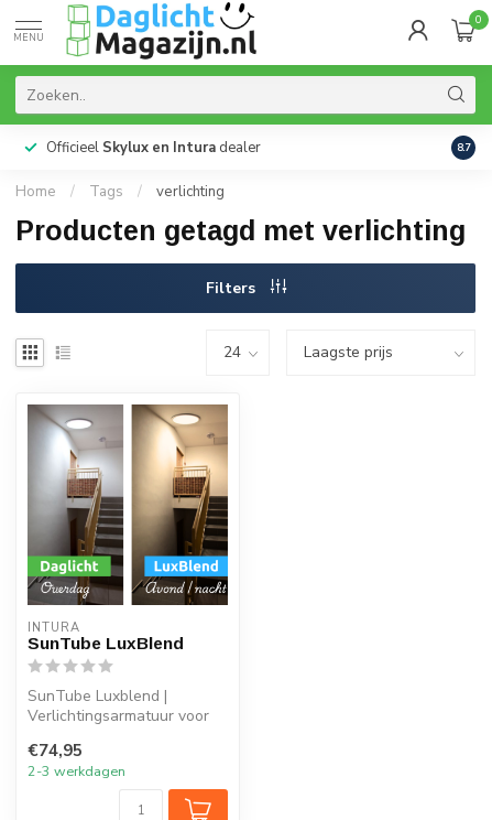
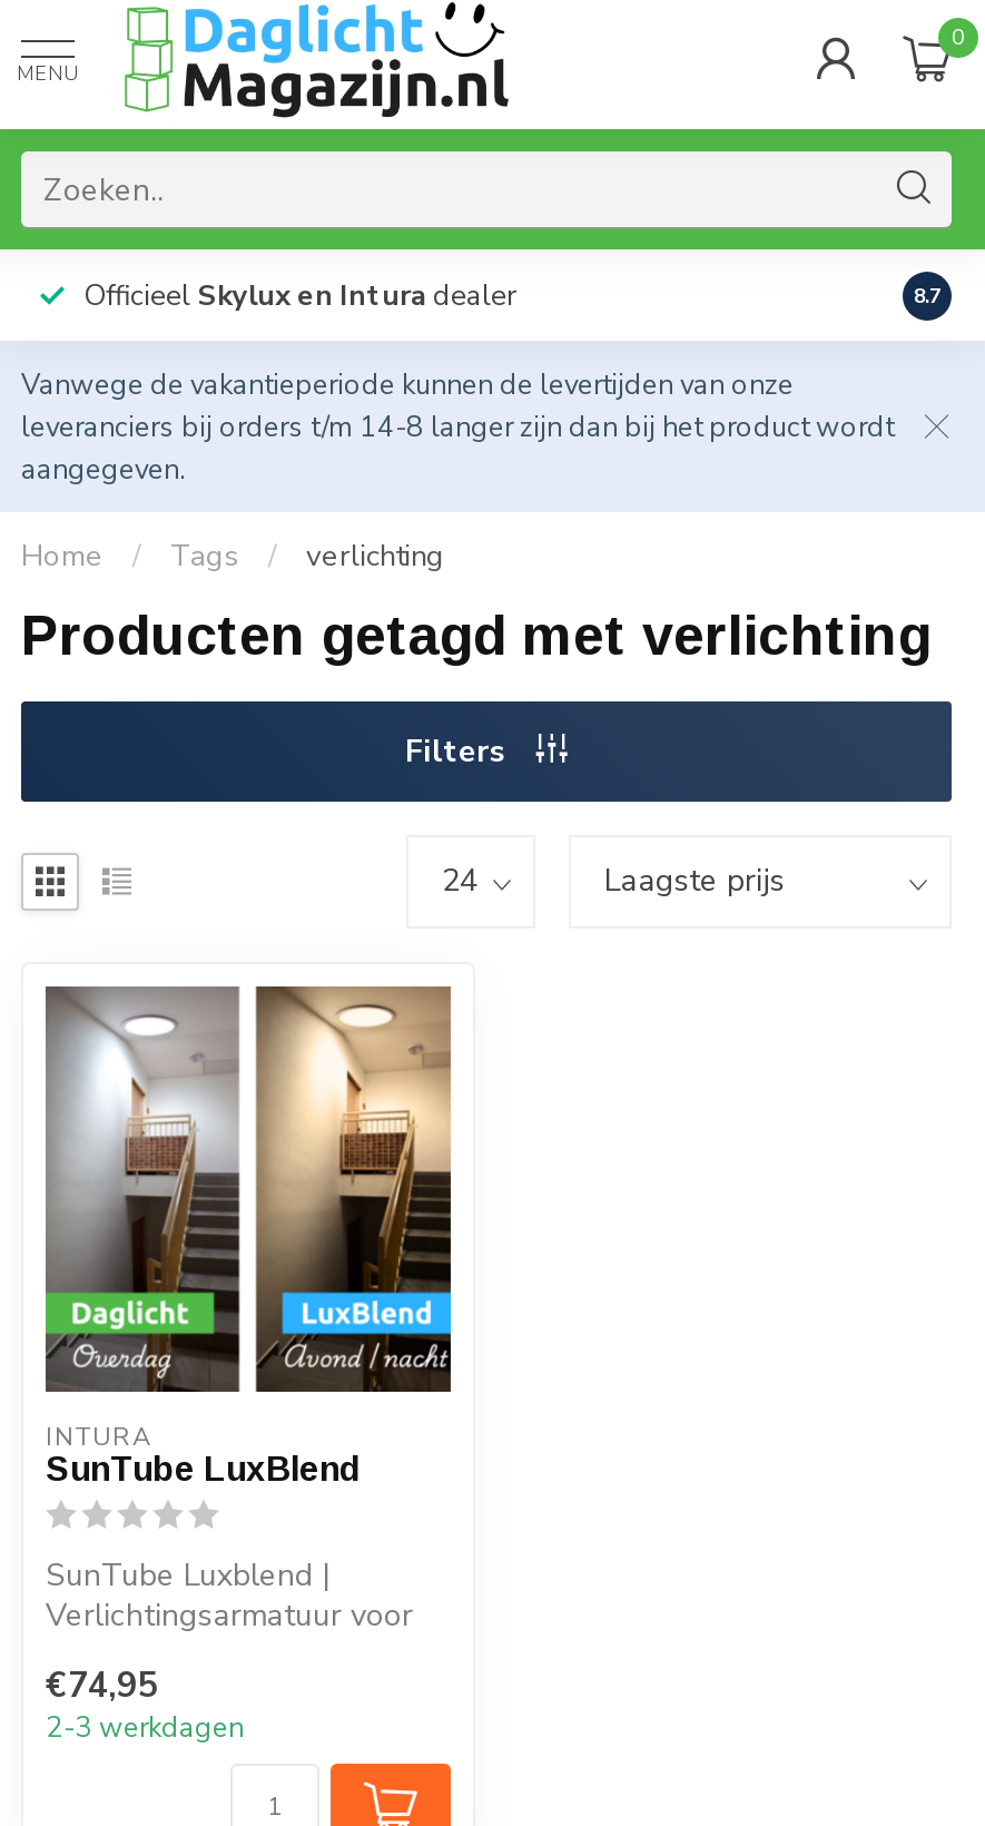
+ Vanwege de vakantieperiode kunnen de levertijden van onze
+ leveranciers bij orders t/m 14-8 langer zijn dan bij het product wordt
+ aangegeven.
